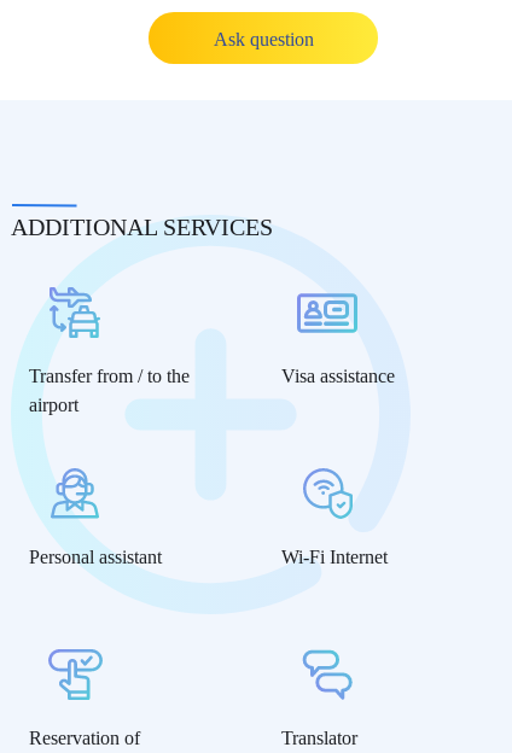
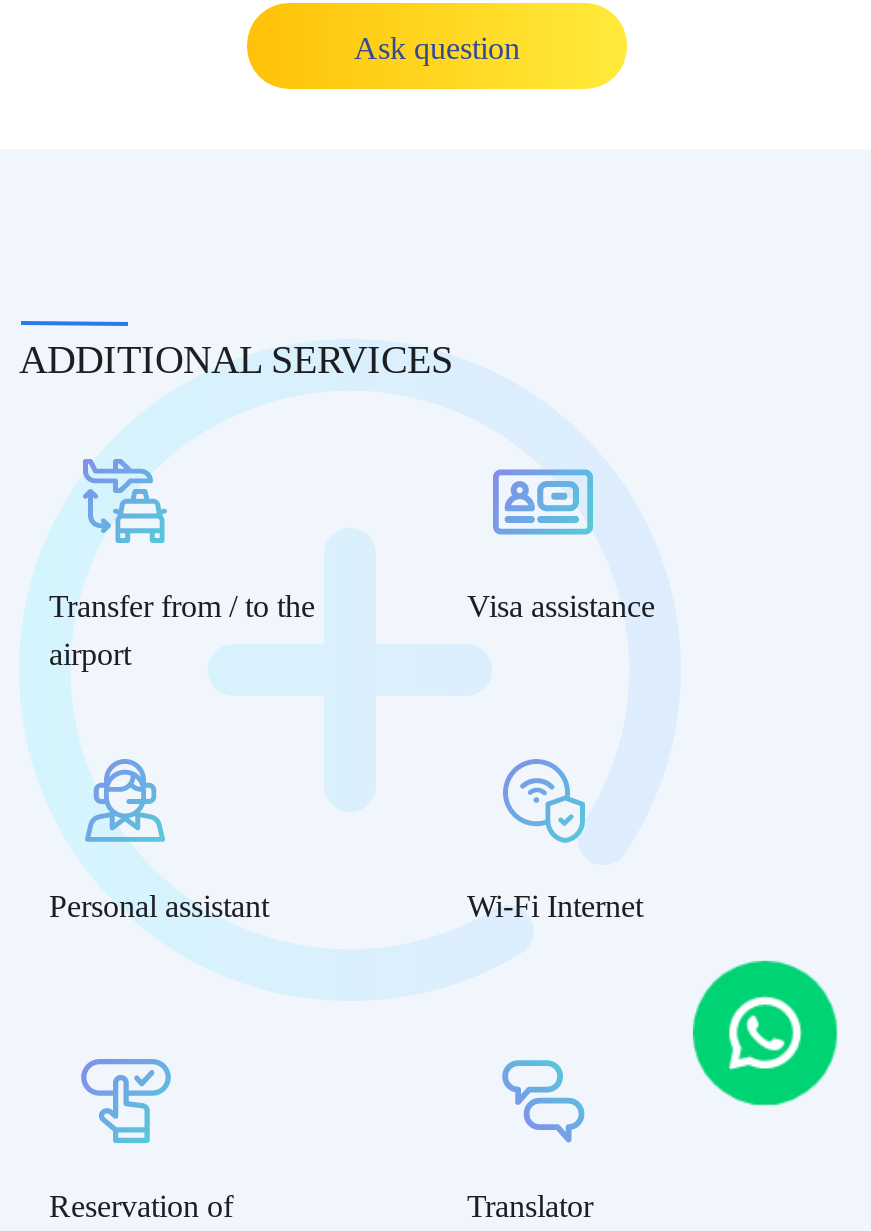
+ [image]
